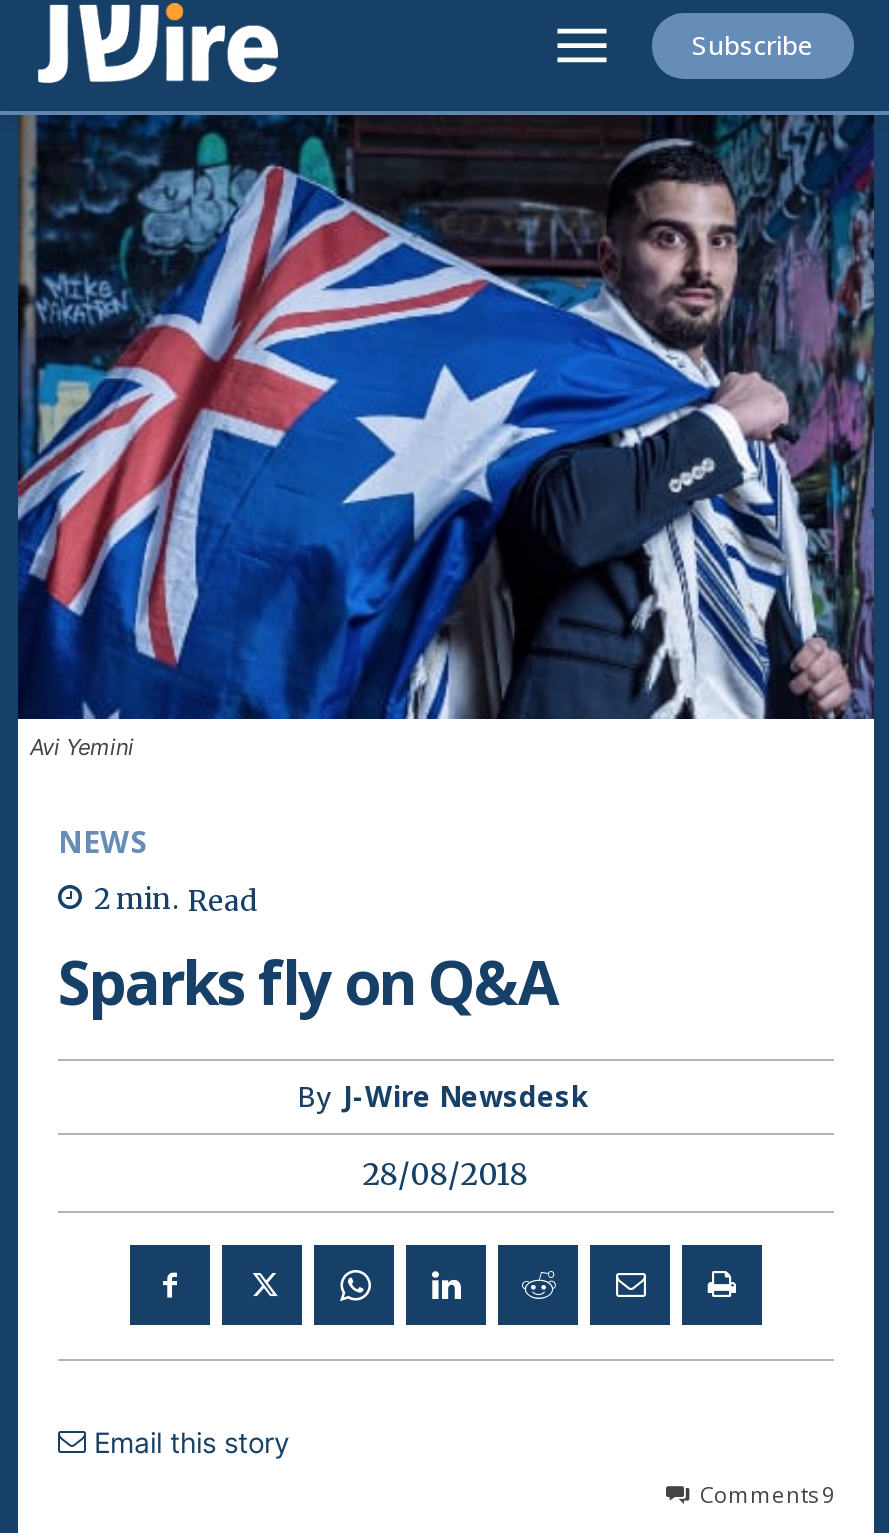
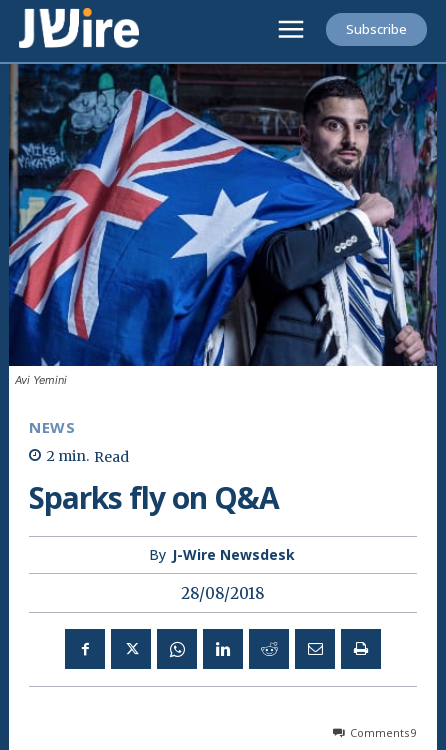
- Email this story
